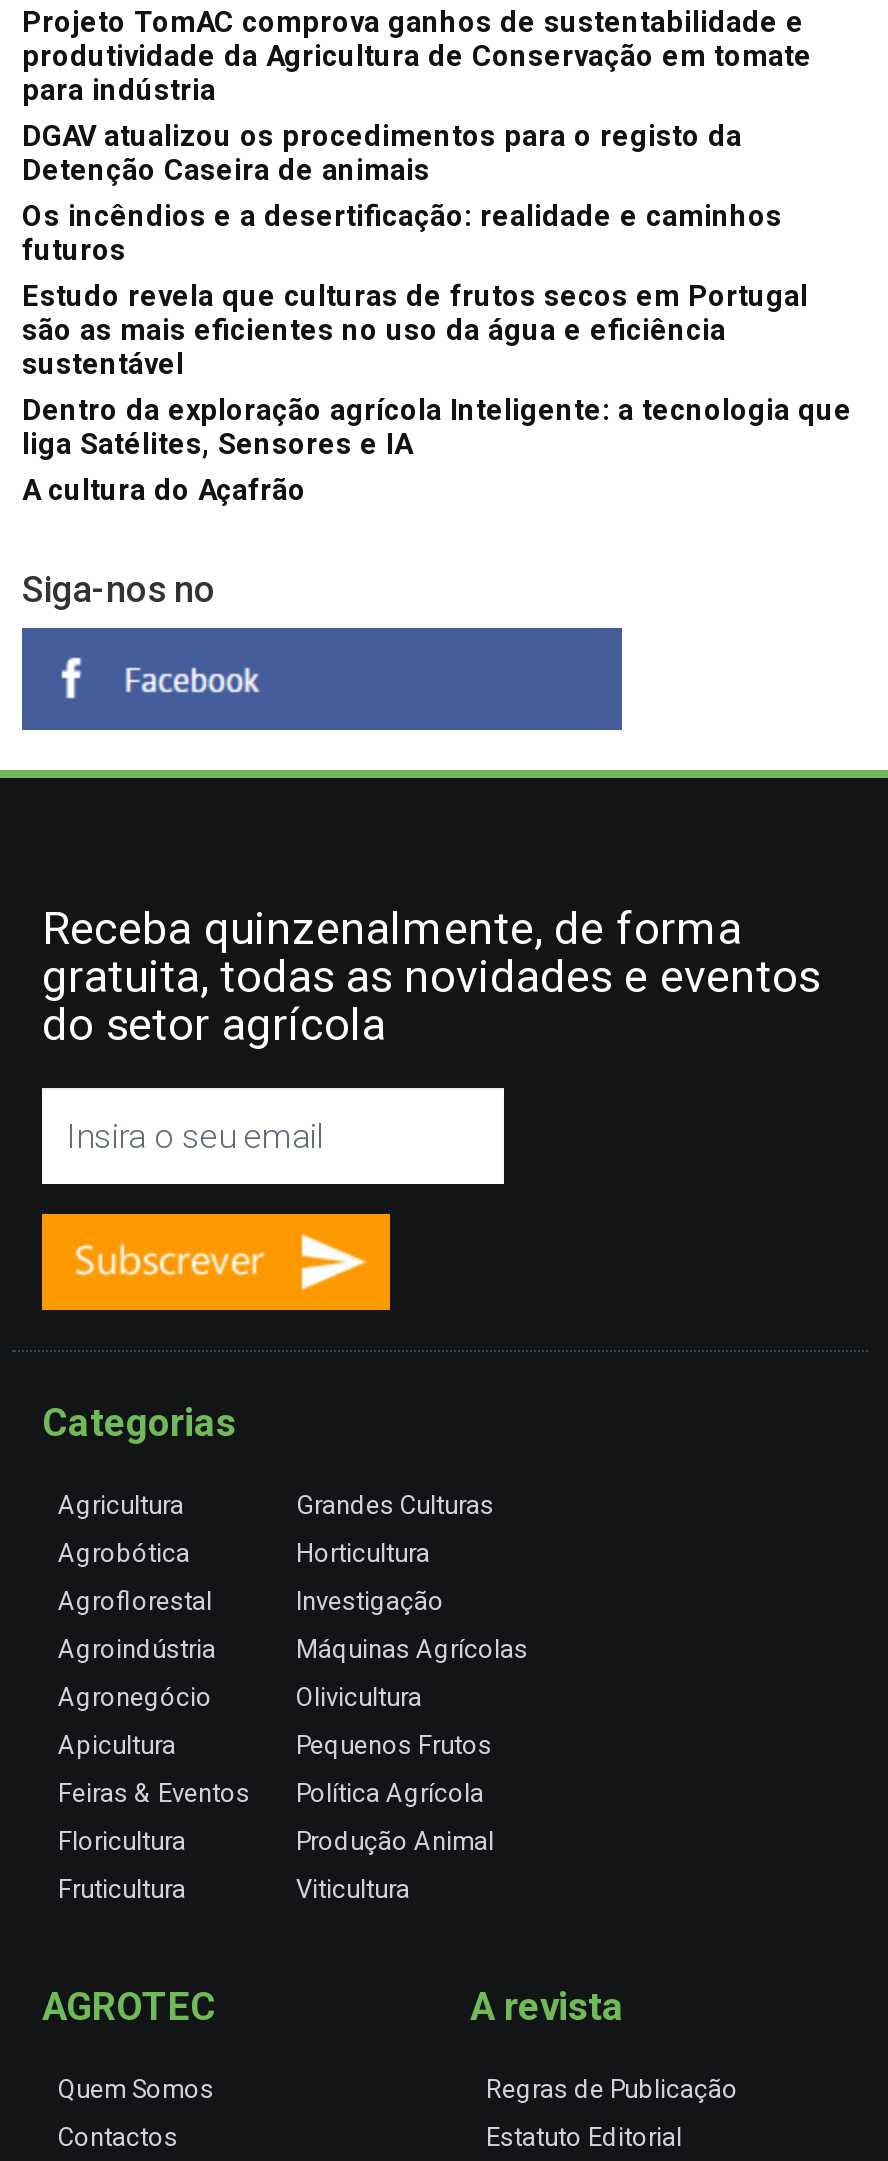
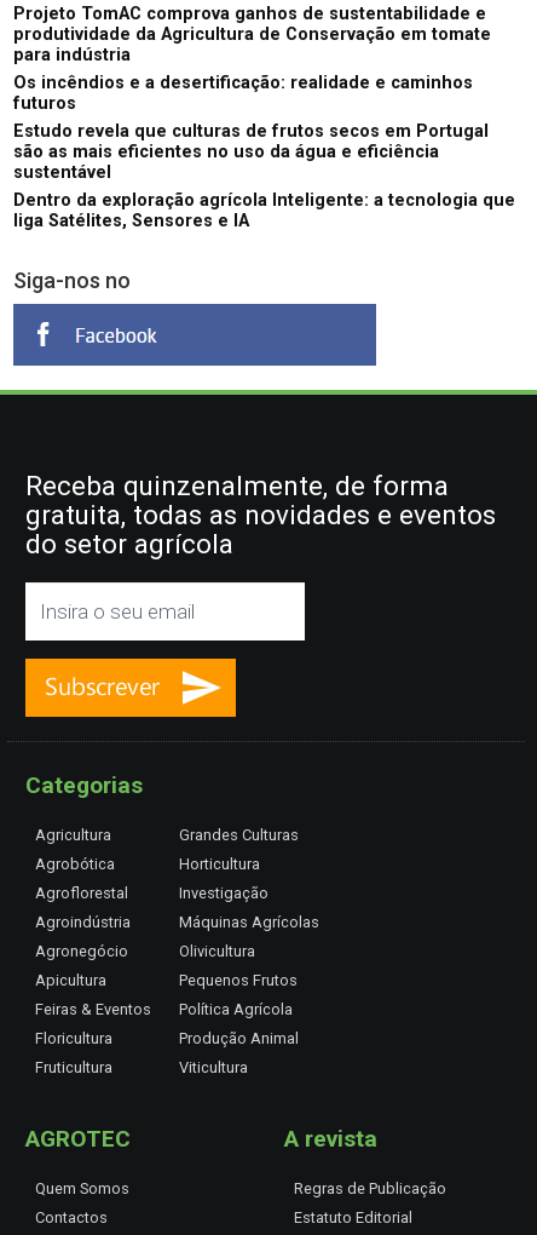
- DGAV atualizou os procedimentos para o registo da
- Detenção Caseira de animais

- A cultura do Açafrão
